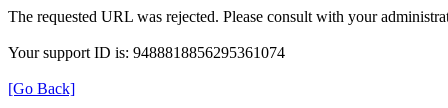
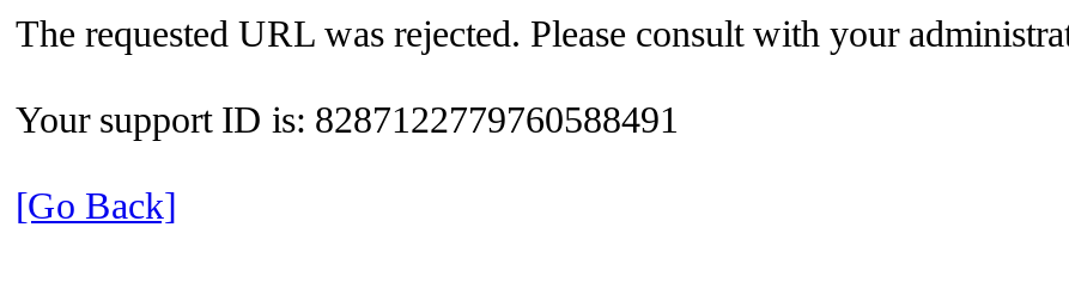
- Your support ID is: 9488818856295361074
+ Your support ID is: 8287122779760588491
